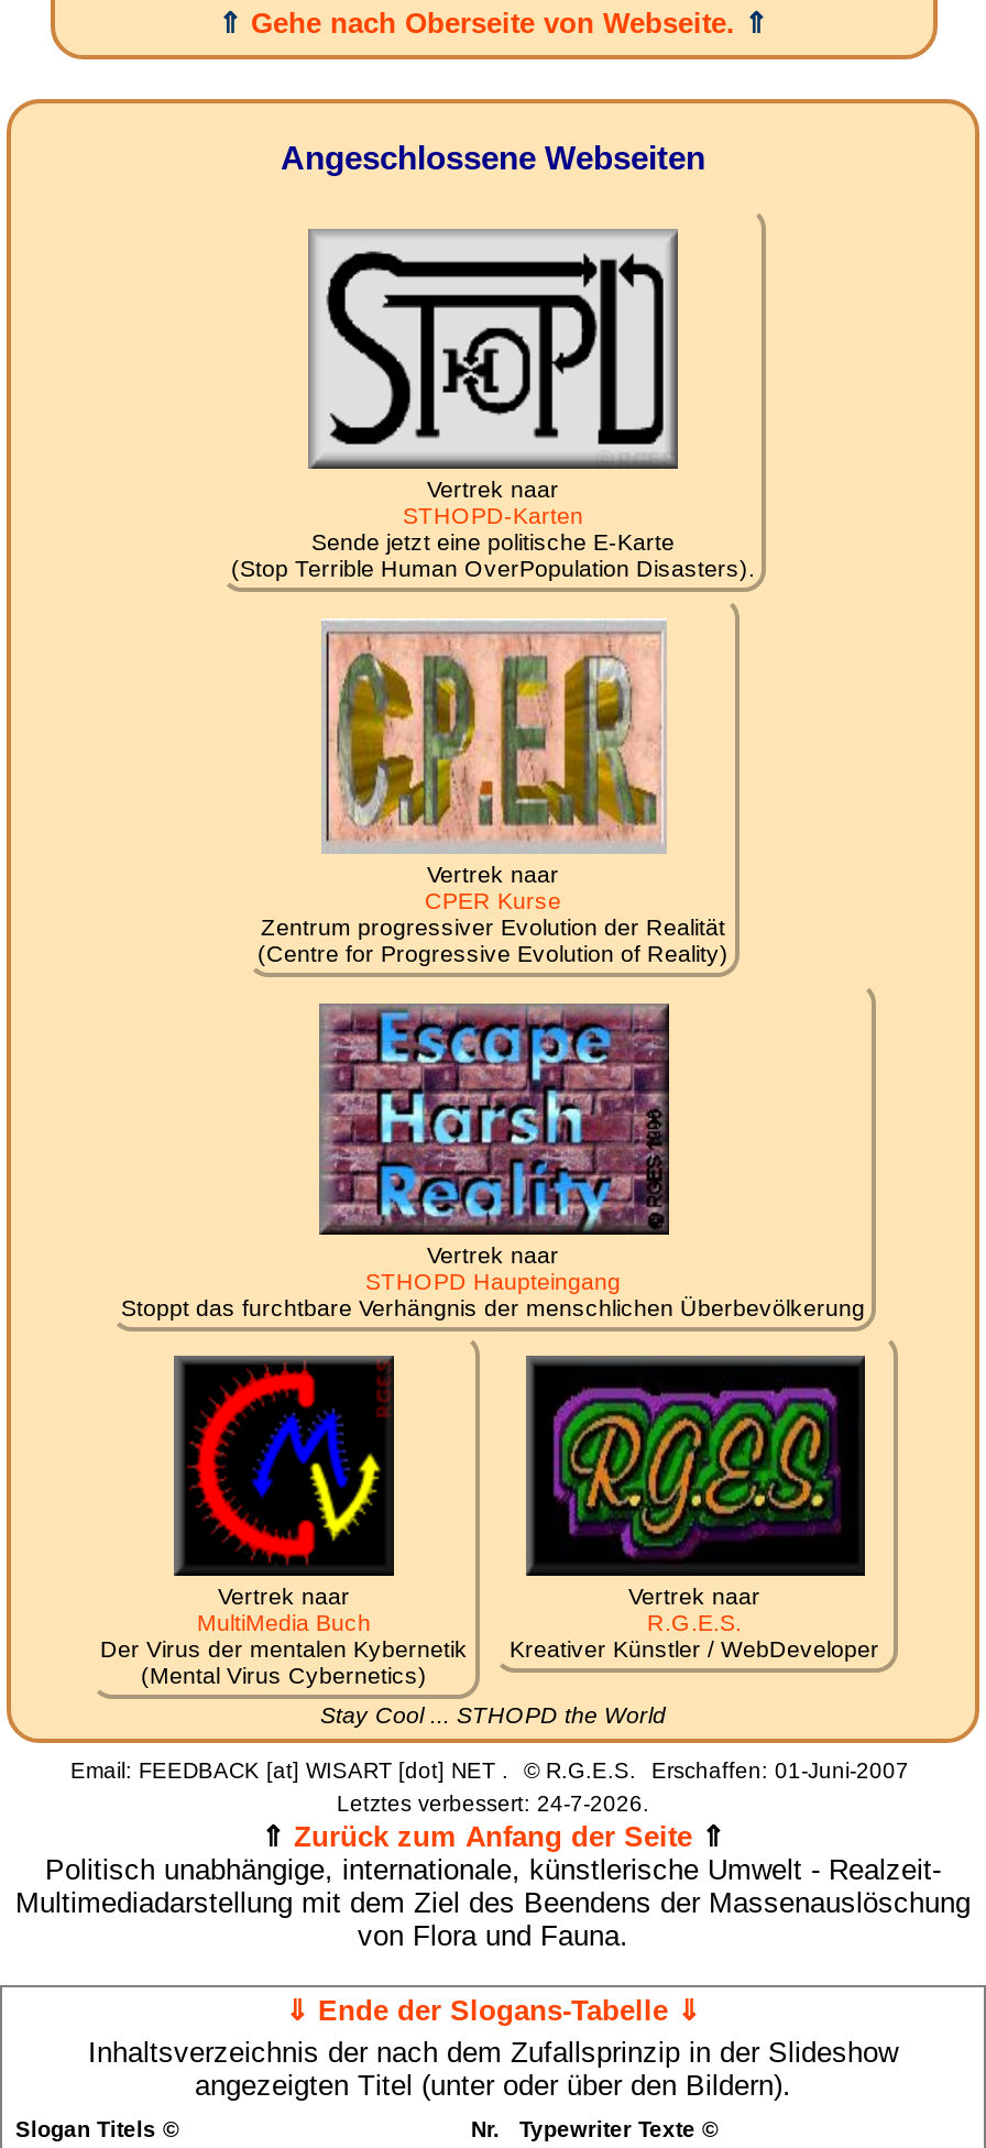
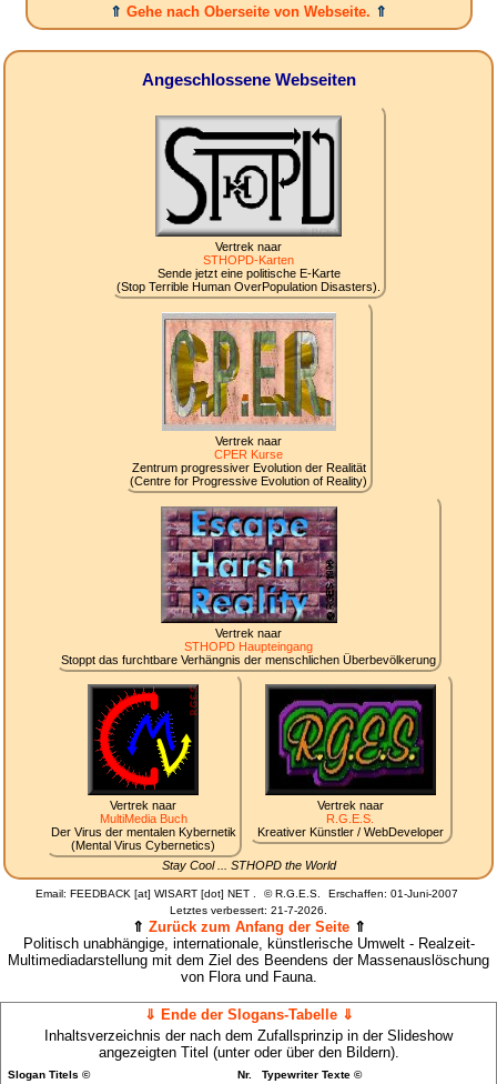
- Letztes verbessert: 24-7-2026.
+ Letztes verbessert: 21-7-2026.
